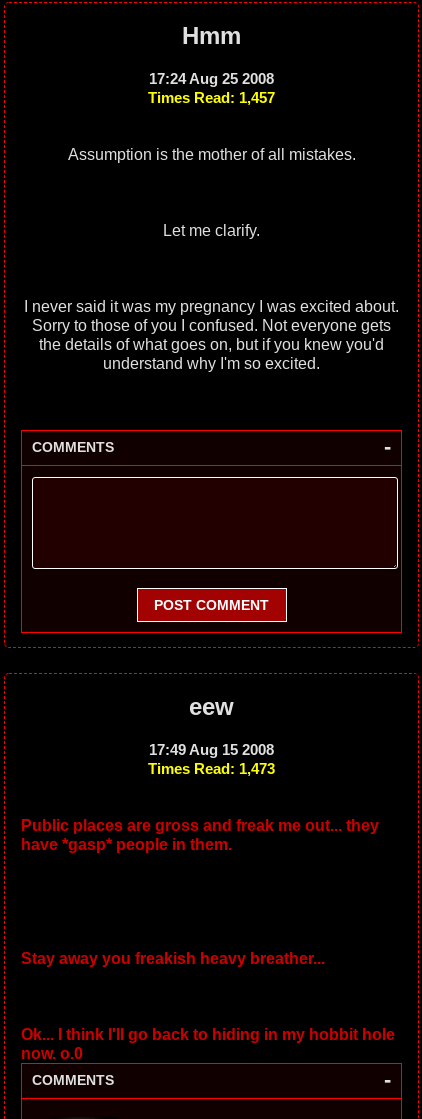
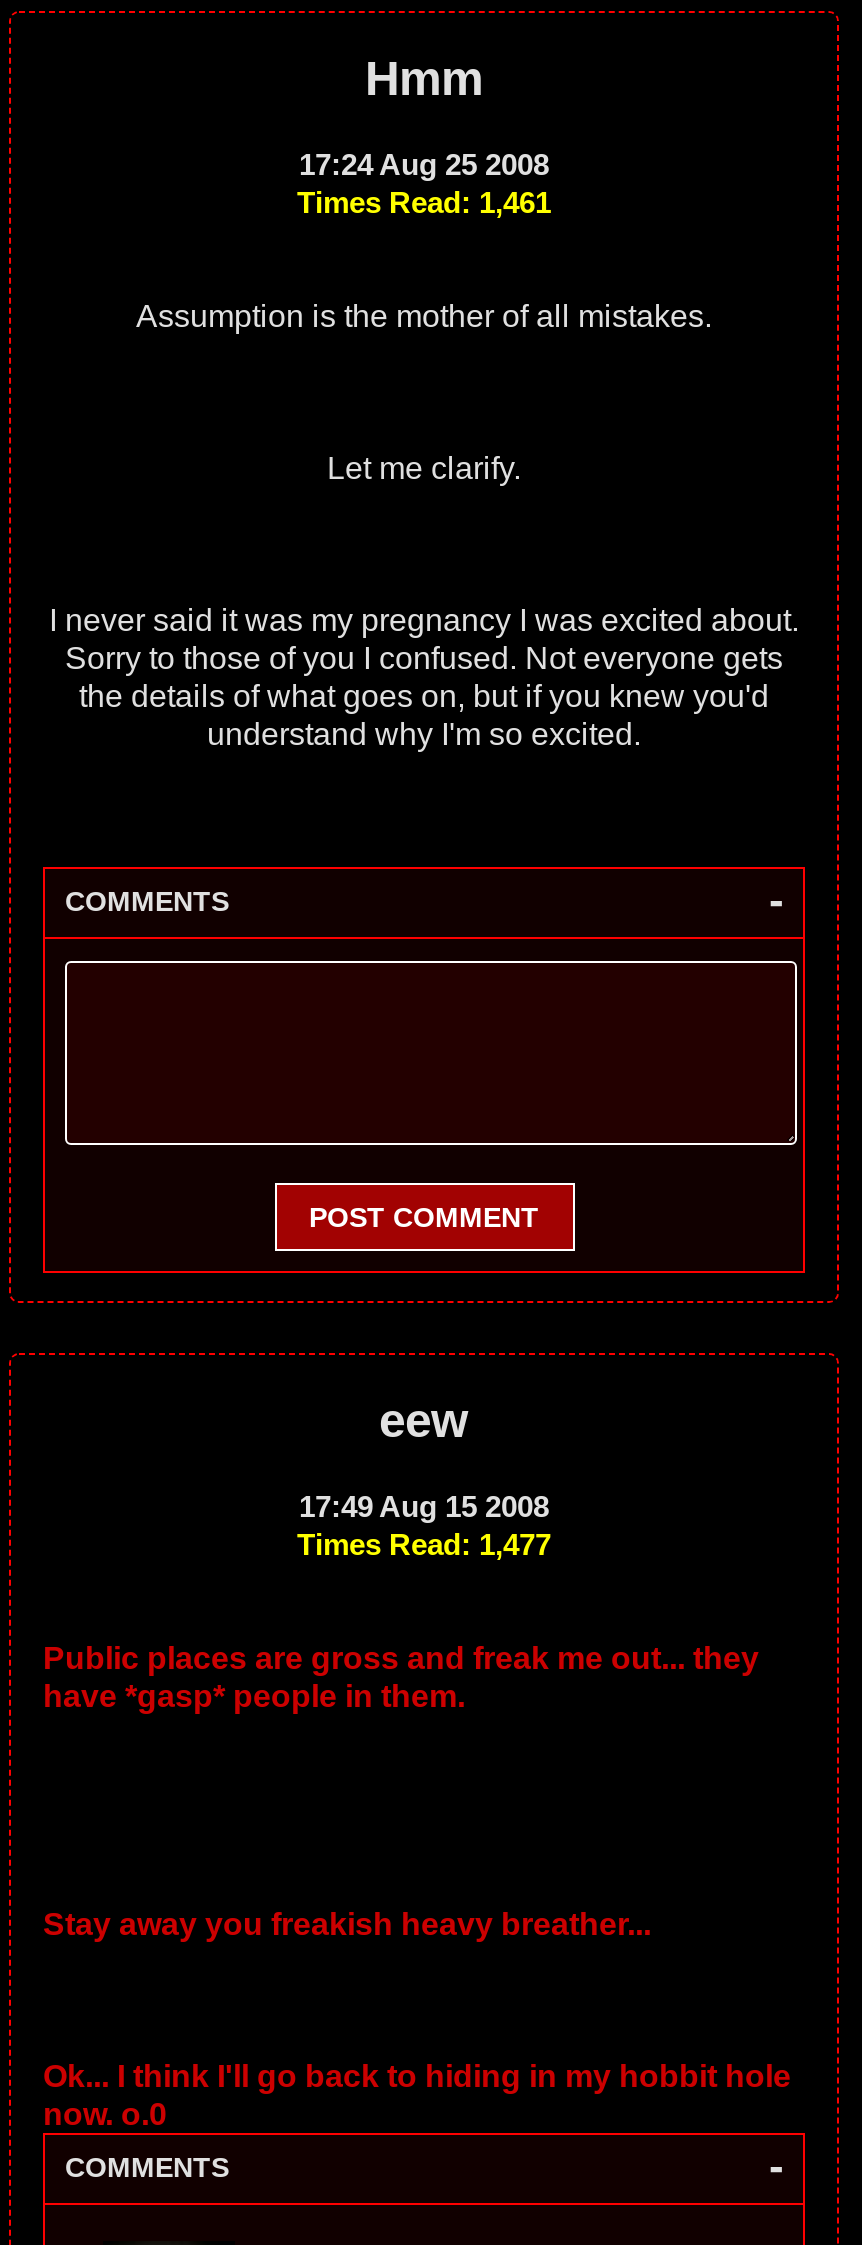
- Times Read: 1,457
+ Times Read: 1,461

- Times Read: 1,473
+ Times Read: 1,477
